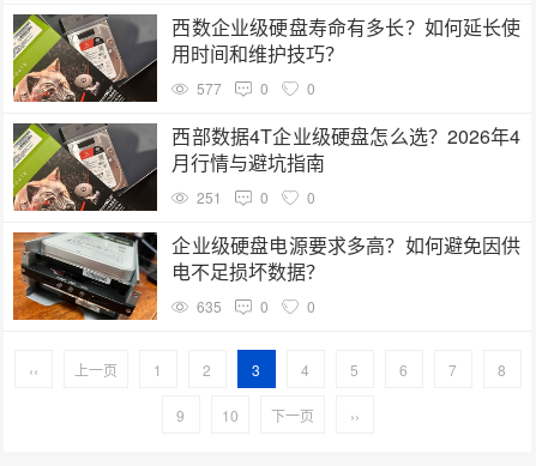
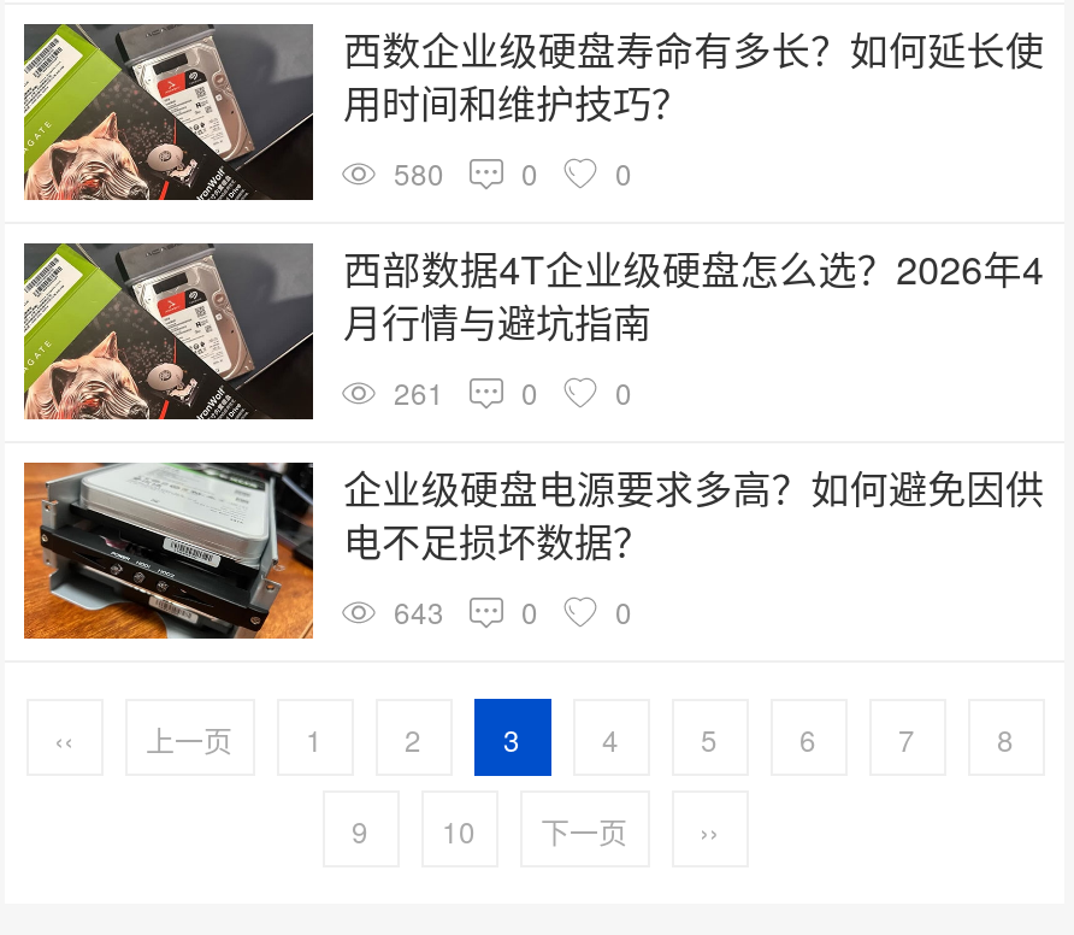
- 577 0 0
+ 580 0 0

- 251 0 0
+ 261 0 0

- 635 0 0
+ 643 0 0
